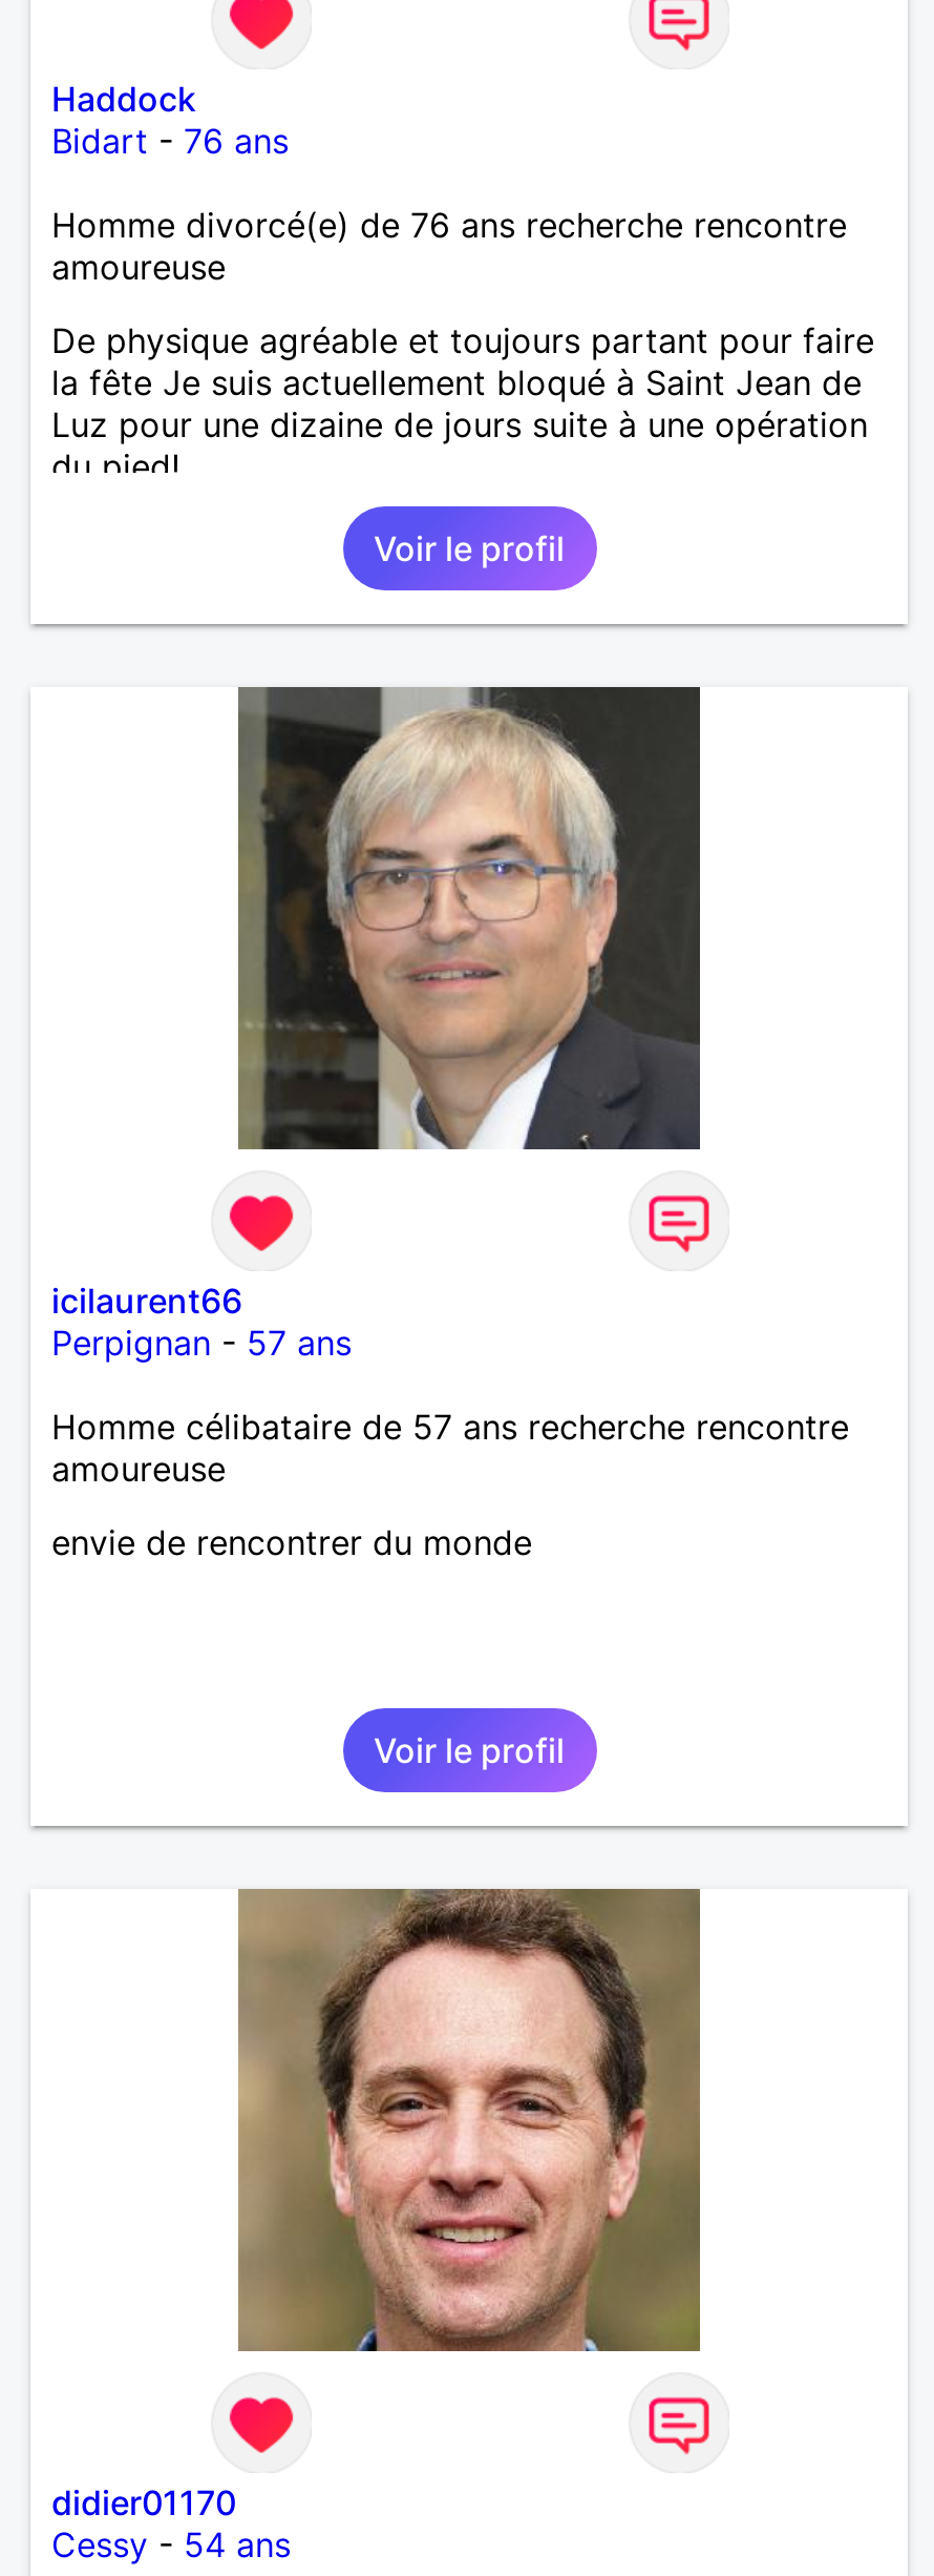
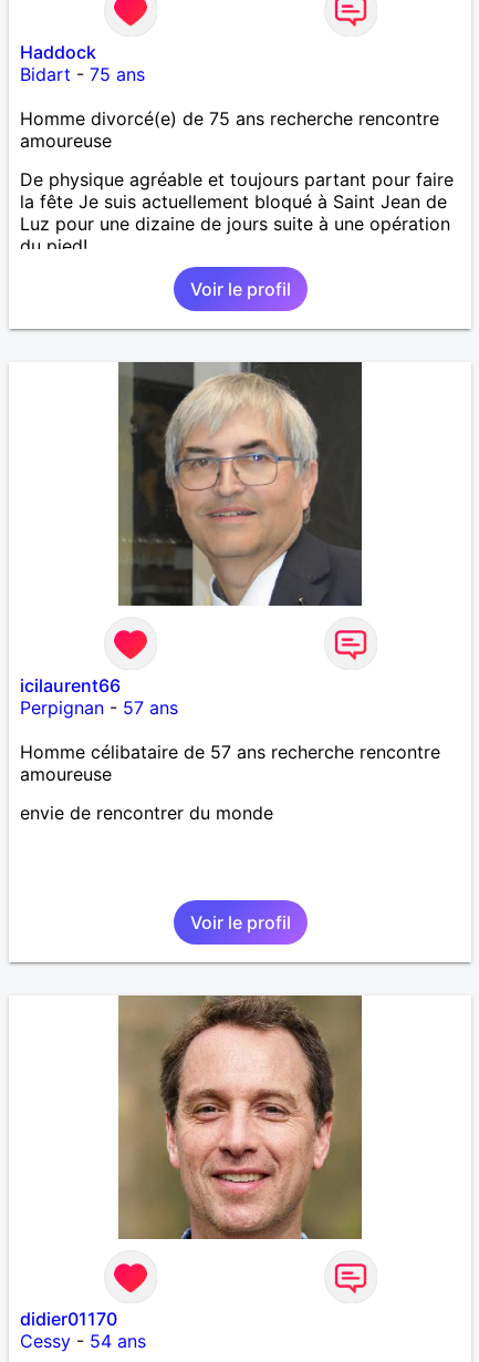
- Bidart - 76 ans
+ Bidart - 75 ans

- Homme divorcé(e) de 76 ans recherche rencontre
+ Homme divorcé(e) de 75 ans recherche rencontre
